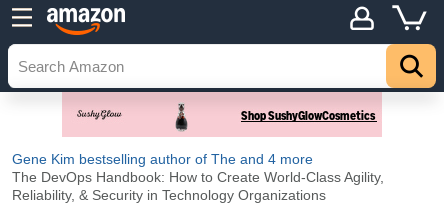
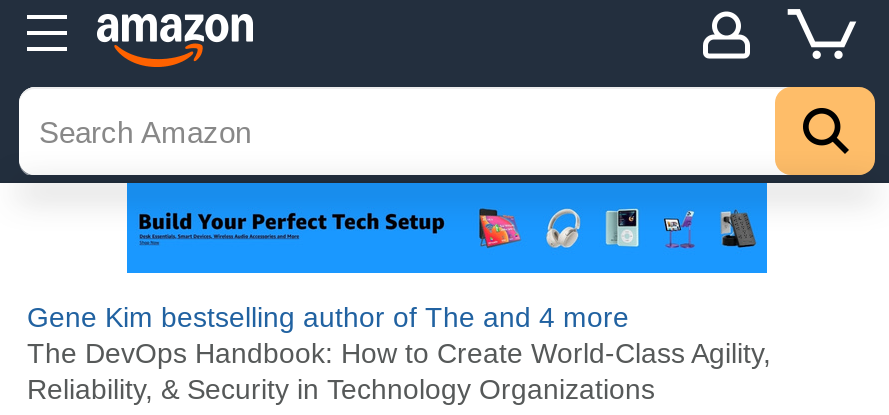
- [image]
+ [image]
